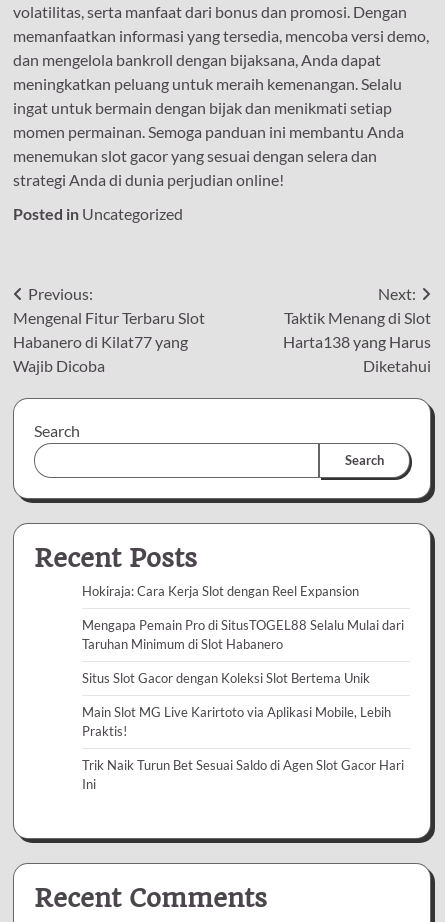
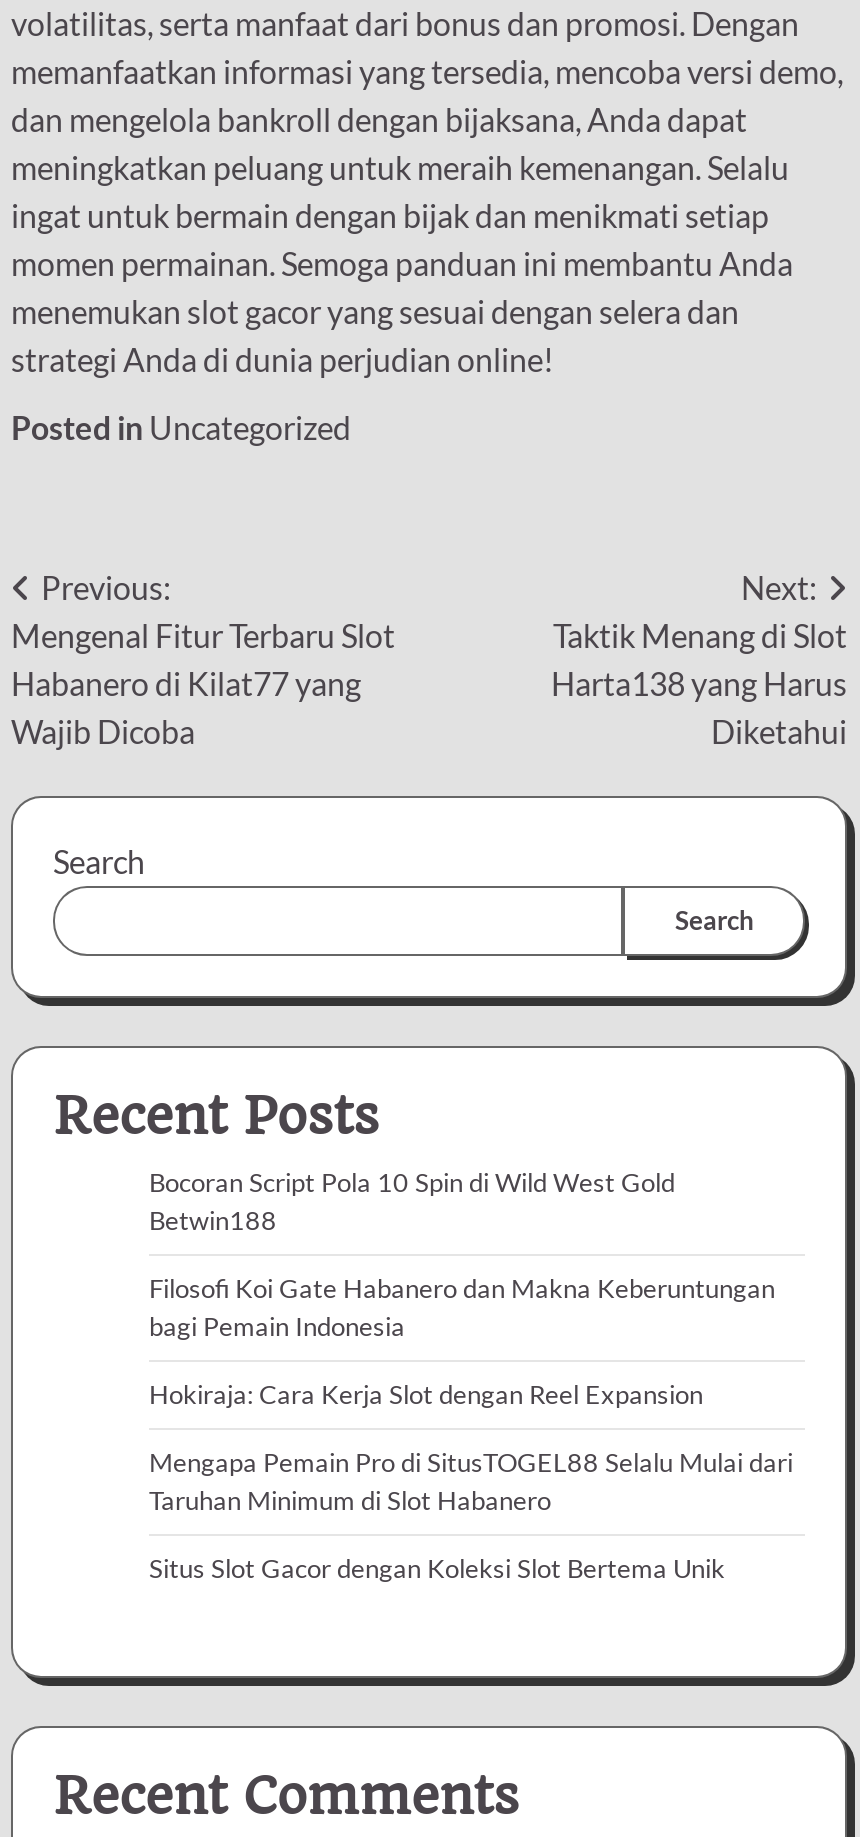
+ Bocoran Script Pola 10 Spin di Wild West Gold
+ Betwin188
+ Filosofi Koi Gate Habanero dan Makna Keberuntungan
+ bagi Pemain Indonesia

moved down: Hokiraja: Cara Kerja Slot dengan Reel Expansion | Mengapa Pemain Pro di SitusTOGEL88 Selalu Mulai dari | Taruhan Minimum di Slot Habanero | Situs Slot Gacor dengan Koleksi Slot Bertema Unik

- Main Slot MG Live Karirtoto via Aplikasi Mobile, Lebih
- Praktis!
- Trik Naik Turun Bet Sesuai Saldo di Agen Slot Gacor Hari
- Ini
